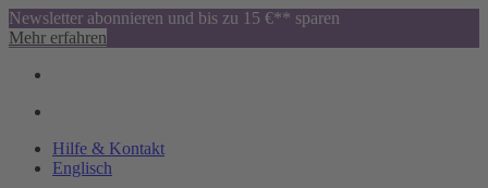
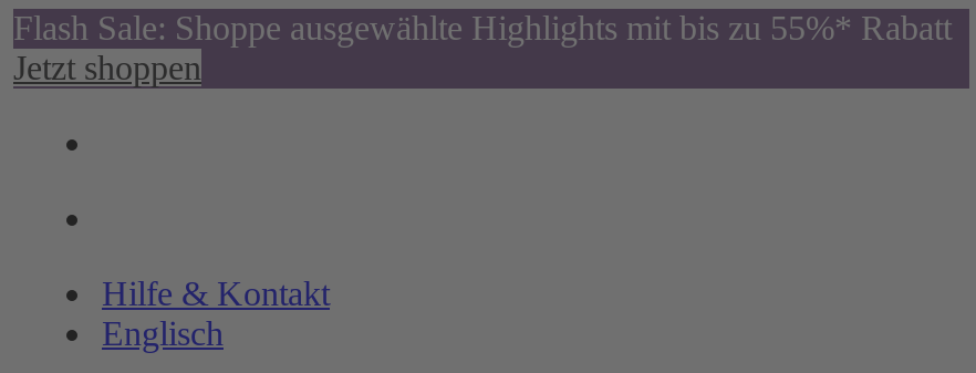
- Newsletter abonnieren und bis zu 15 €** sparen
- Mehr erfahren
+ Flash Sale: Shoppe ausgewählte Highlights mit bis zu 55%* Rabatt
+ Jetzt shoppen
